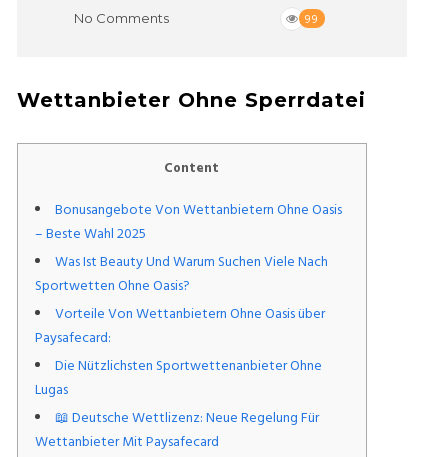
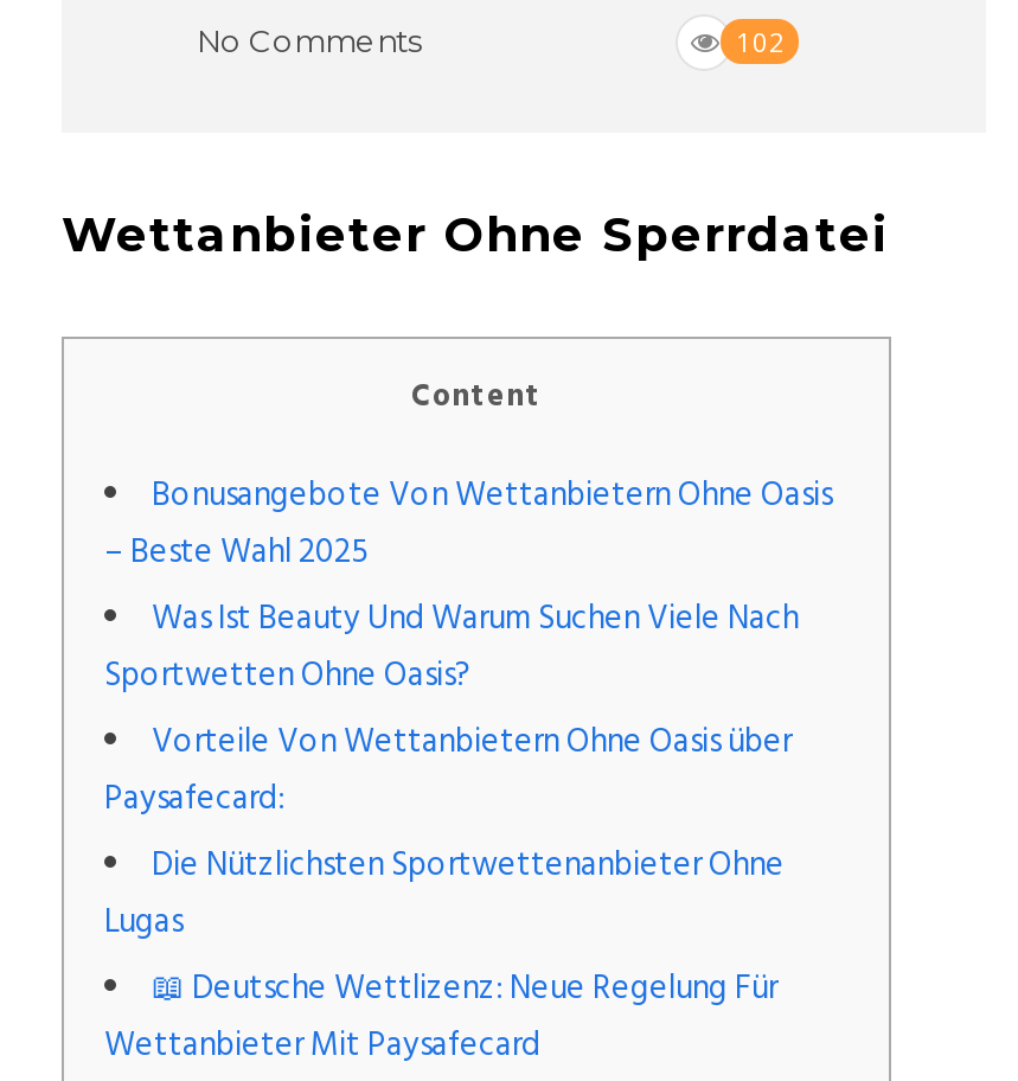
- 99
+ 102
